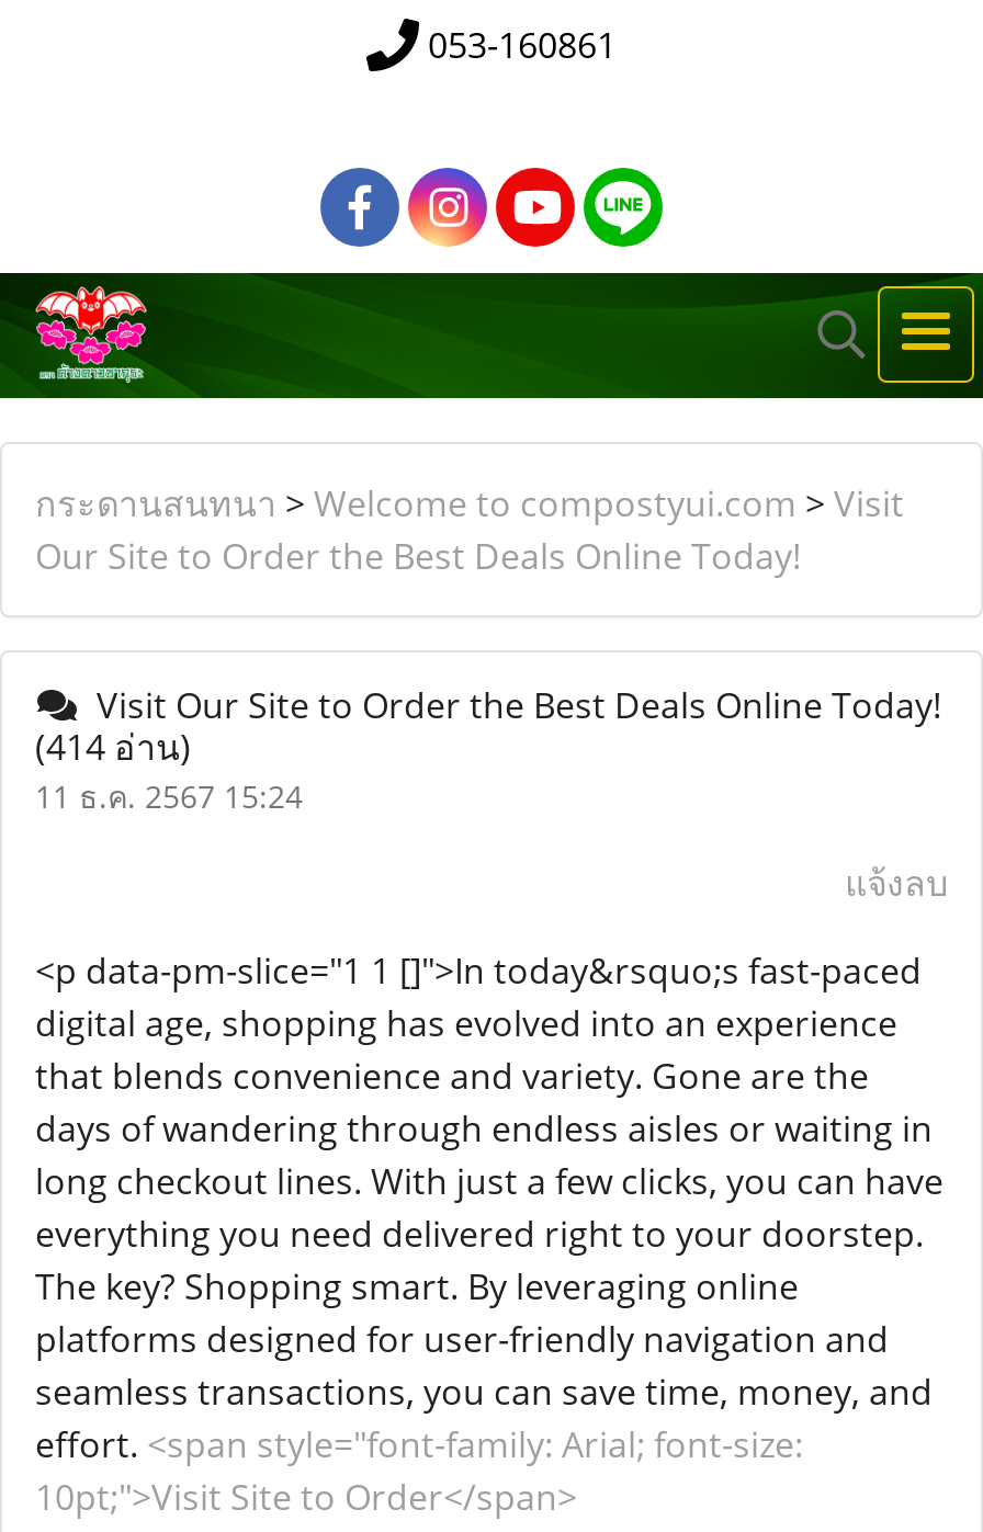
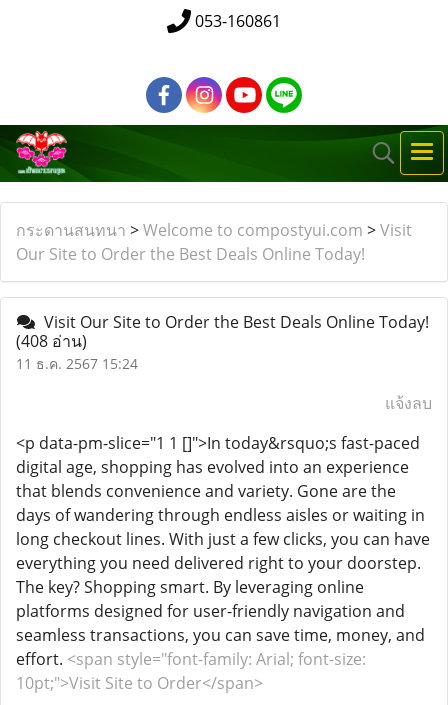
- (414 อ่าน)
+ (408 อ่าน)
